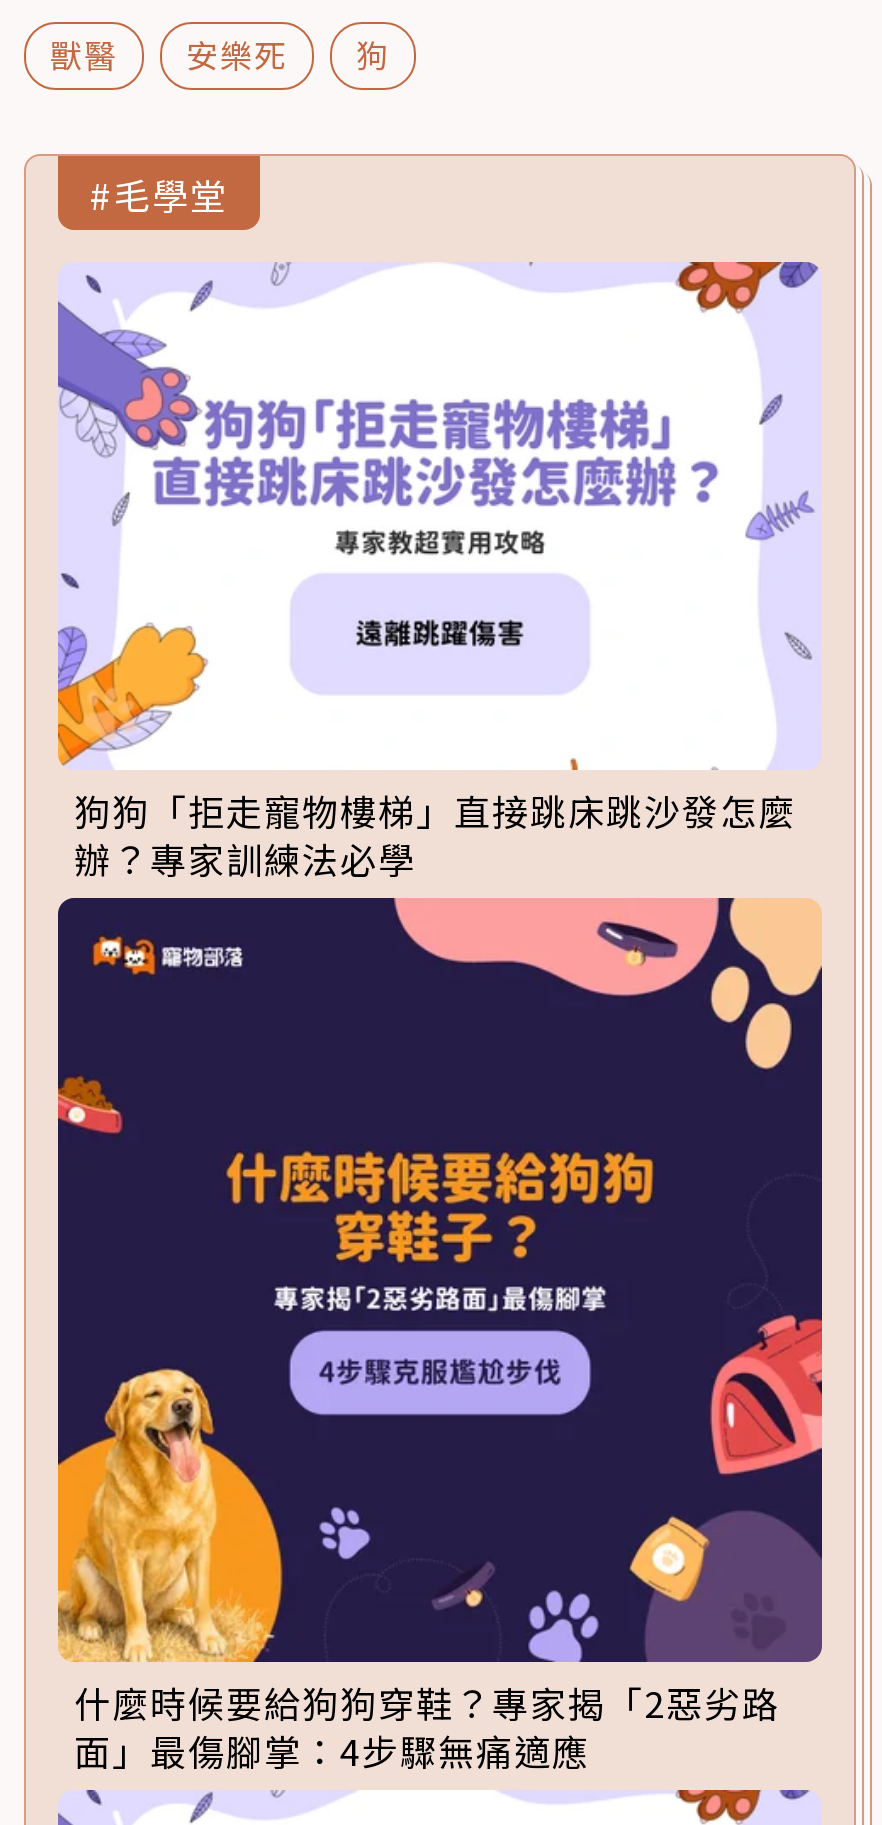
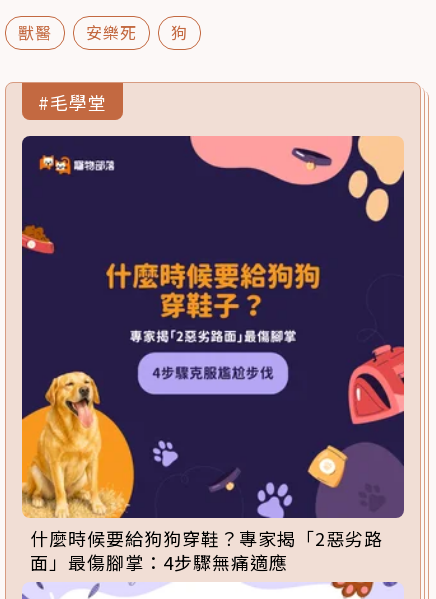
- [image]
- 狗狗「拒走寵物樓梯」直接跳床跳沙發怎麼
- 辦？專家訓練法必學
